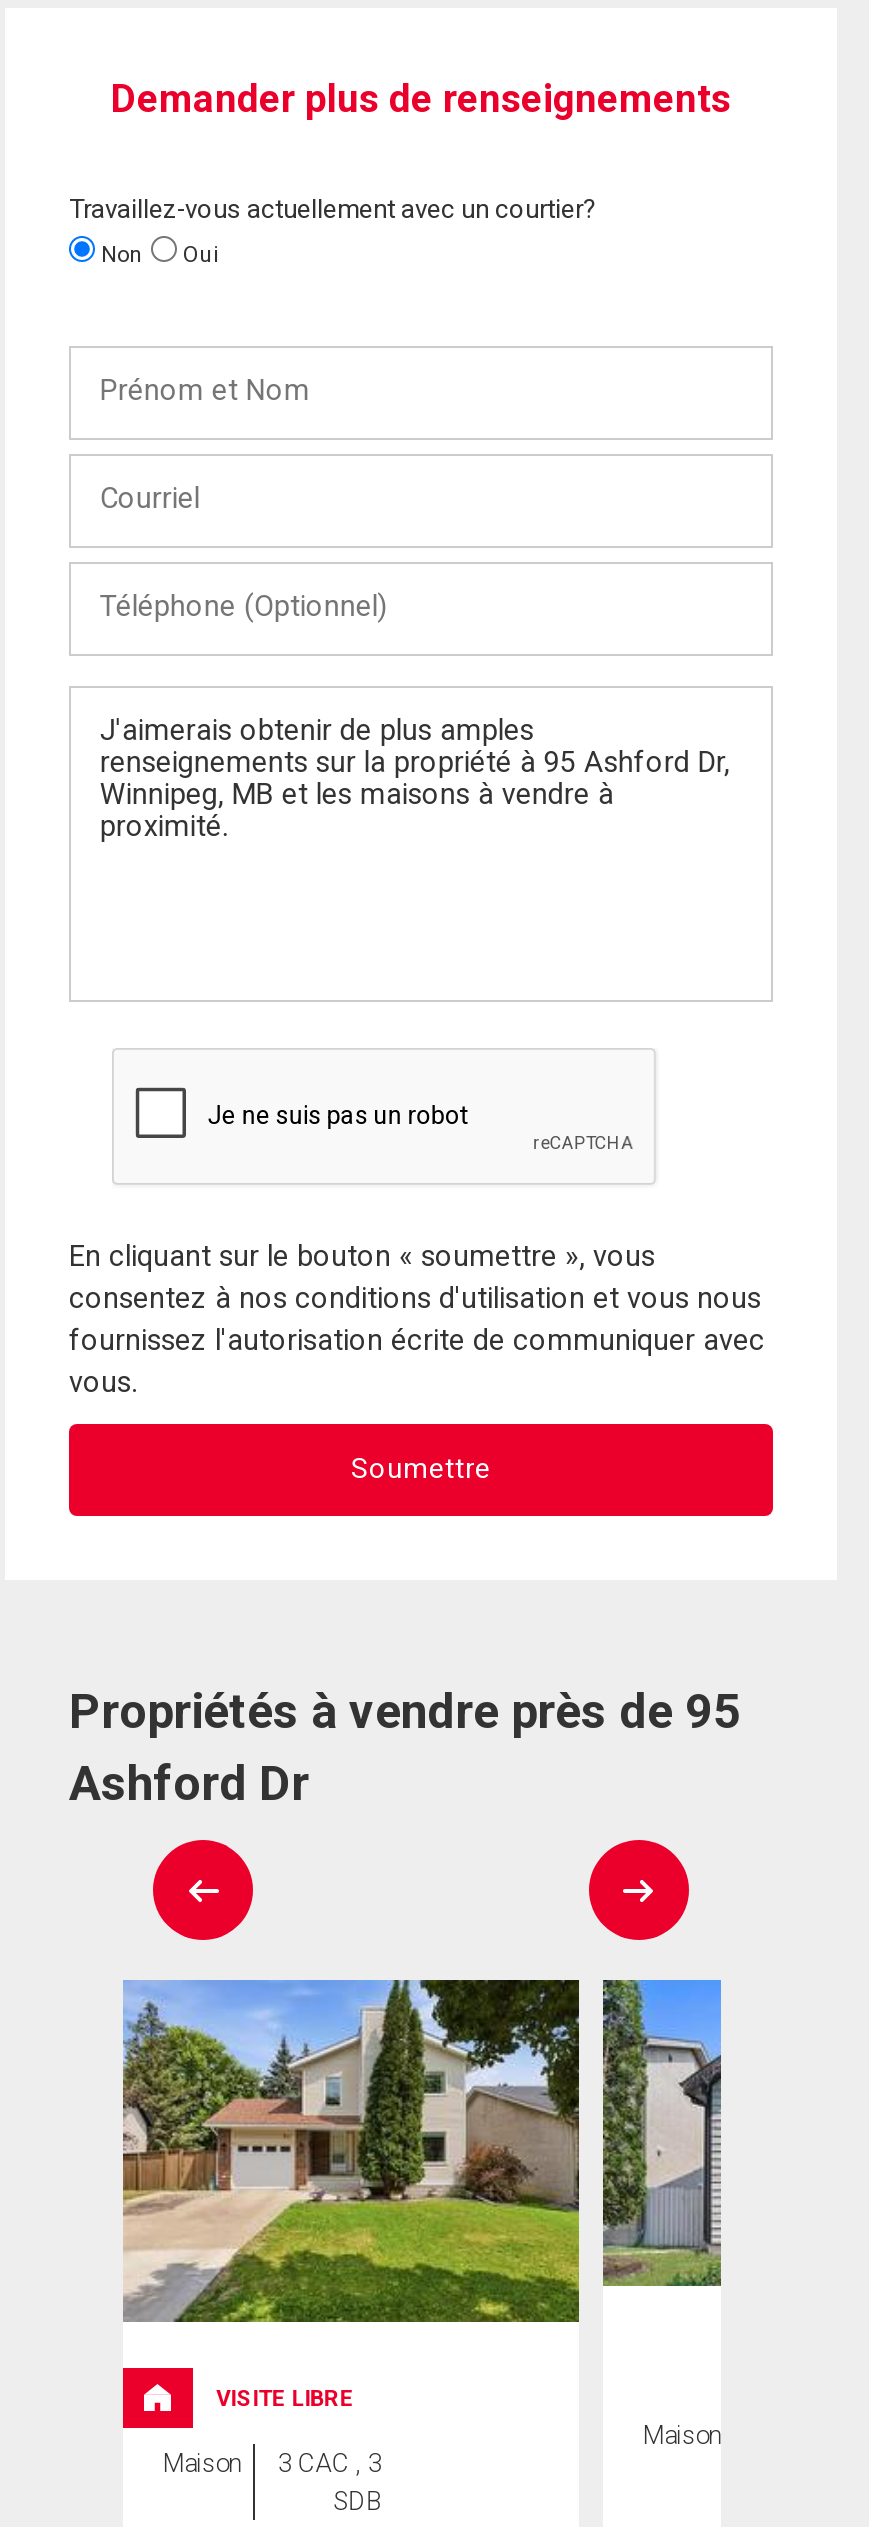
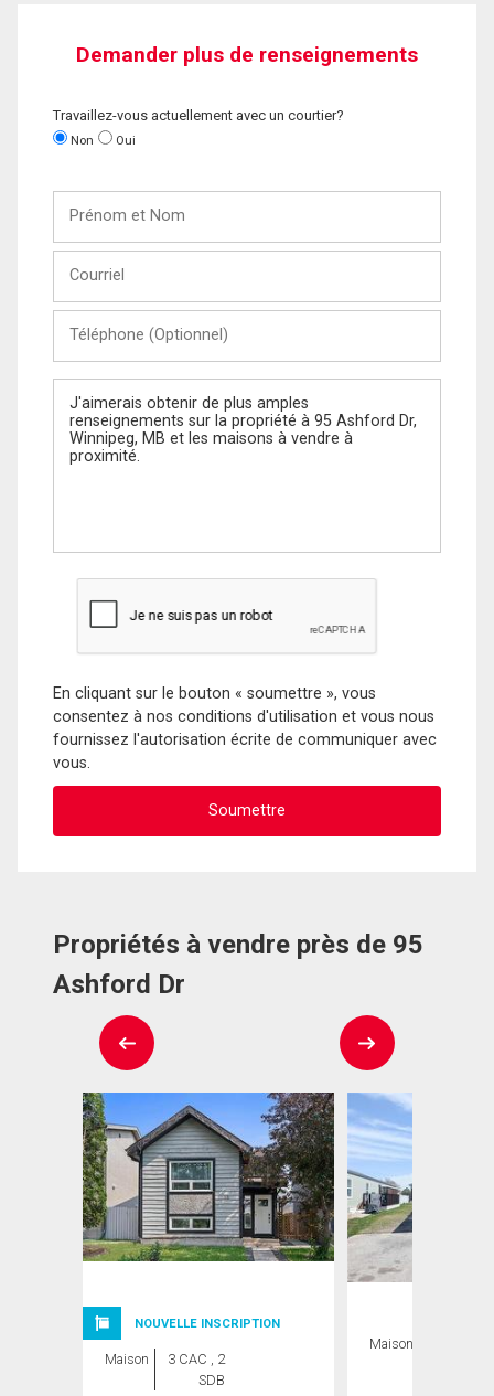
- [image]
- VISITE LIBRE
+ [image]
+ NOUVELLE INSCRIPTION

- [image]
+ [image]

- [image]
- Maison 3 CAC , 3
+ [image]
+ Maison 3 CAC , 2
